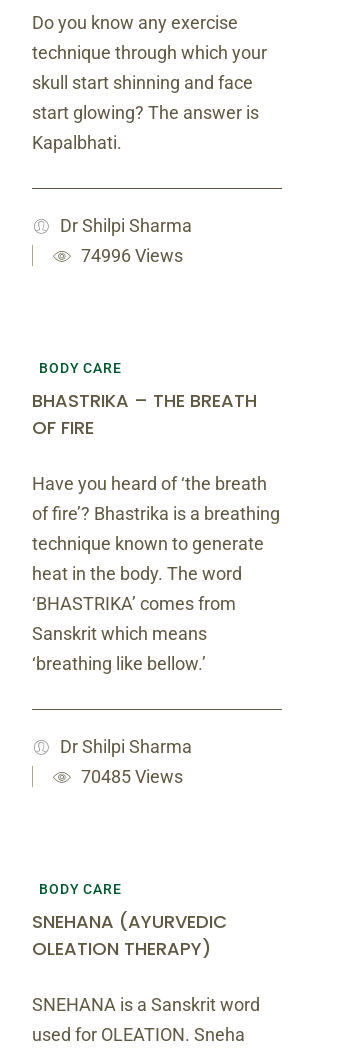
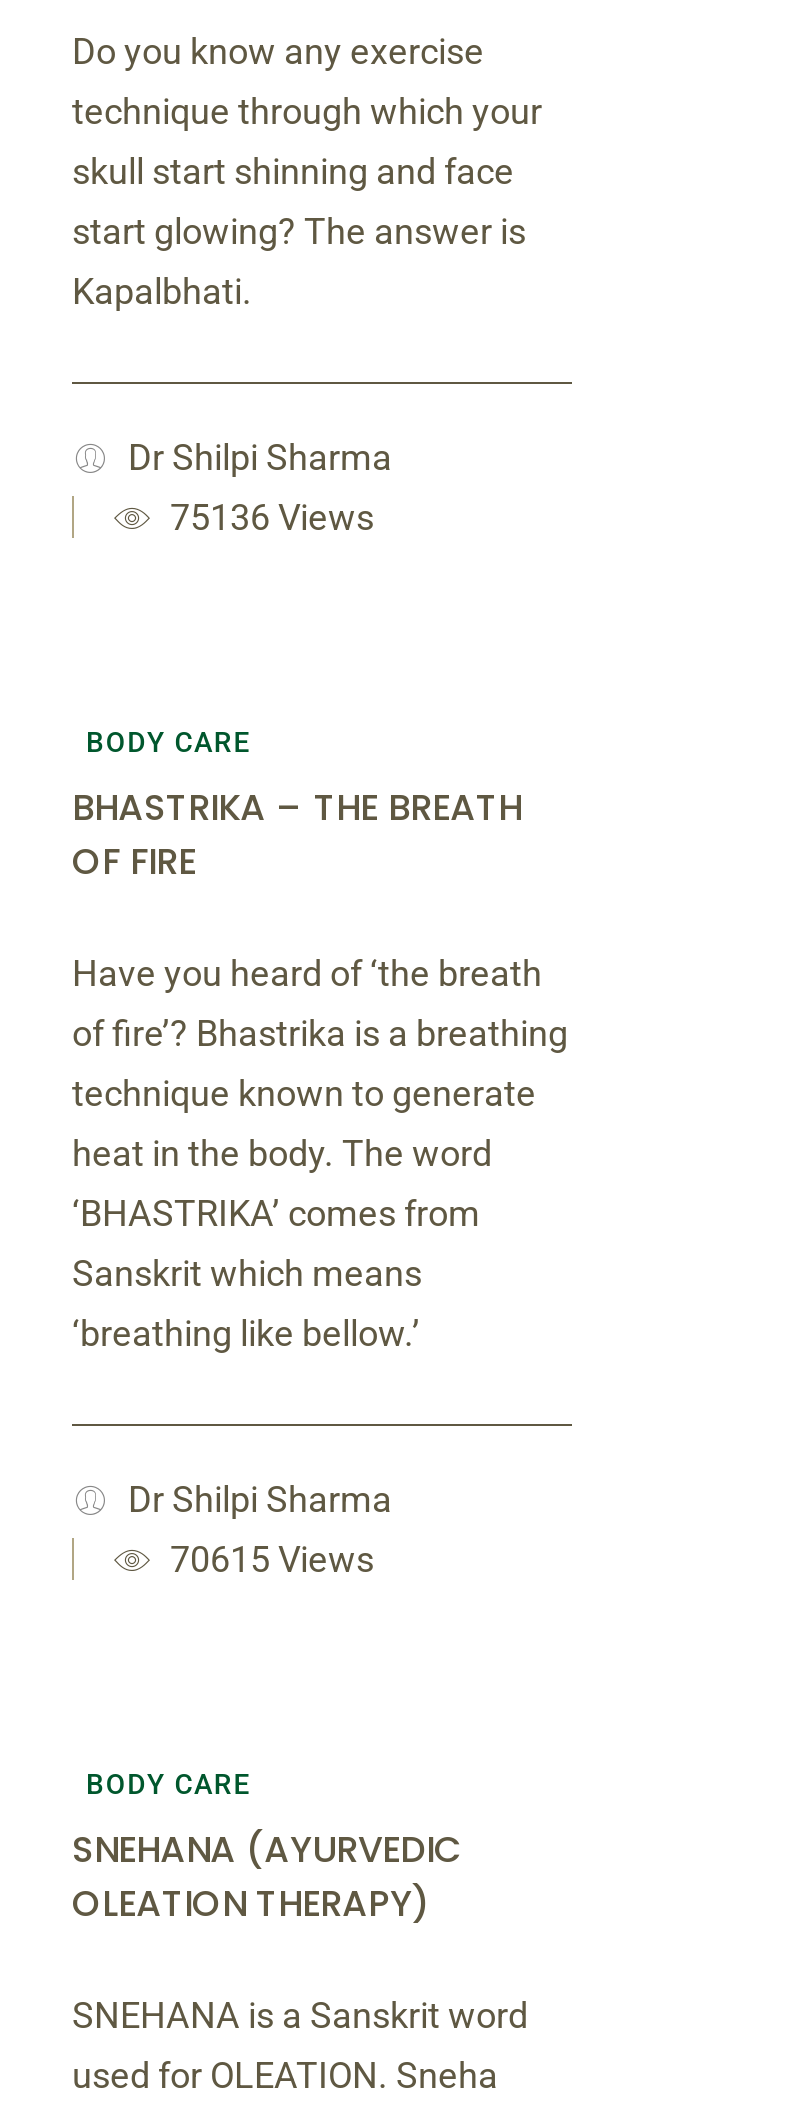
- 74996 Views
+ 75136 Views

- 70485 Views
+ 70615 Views
